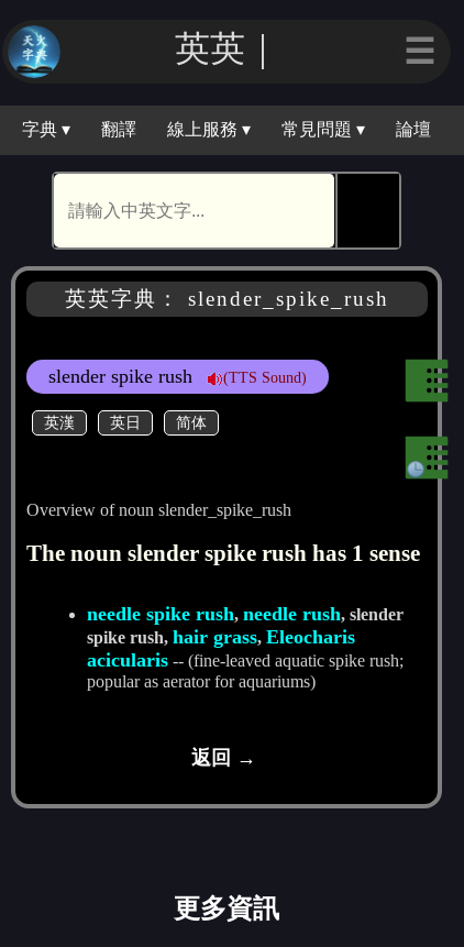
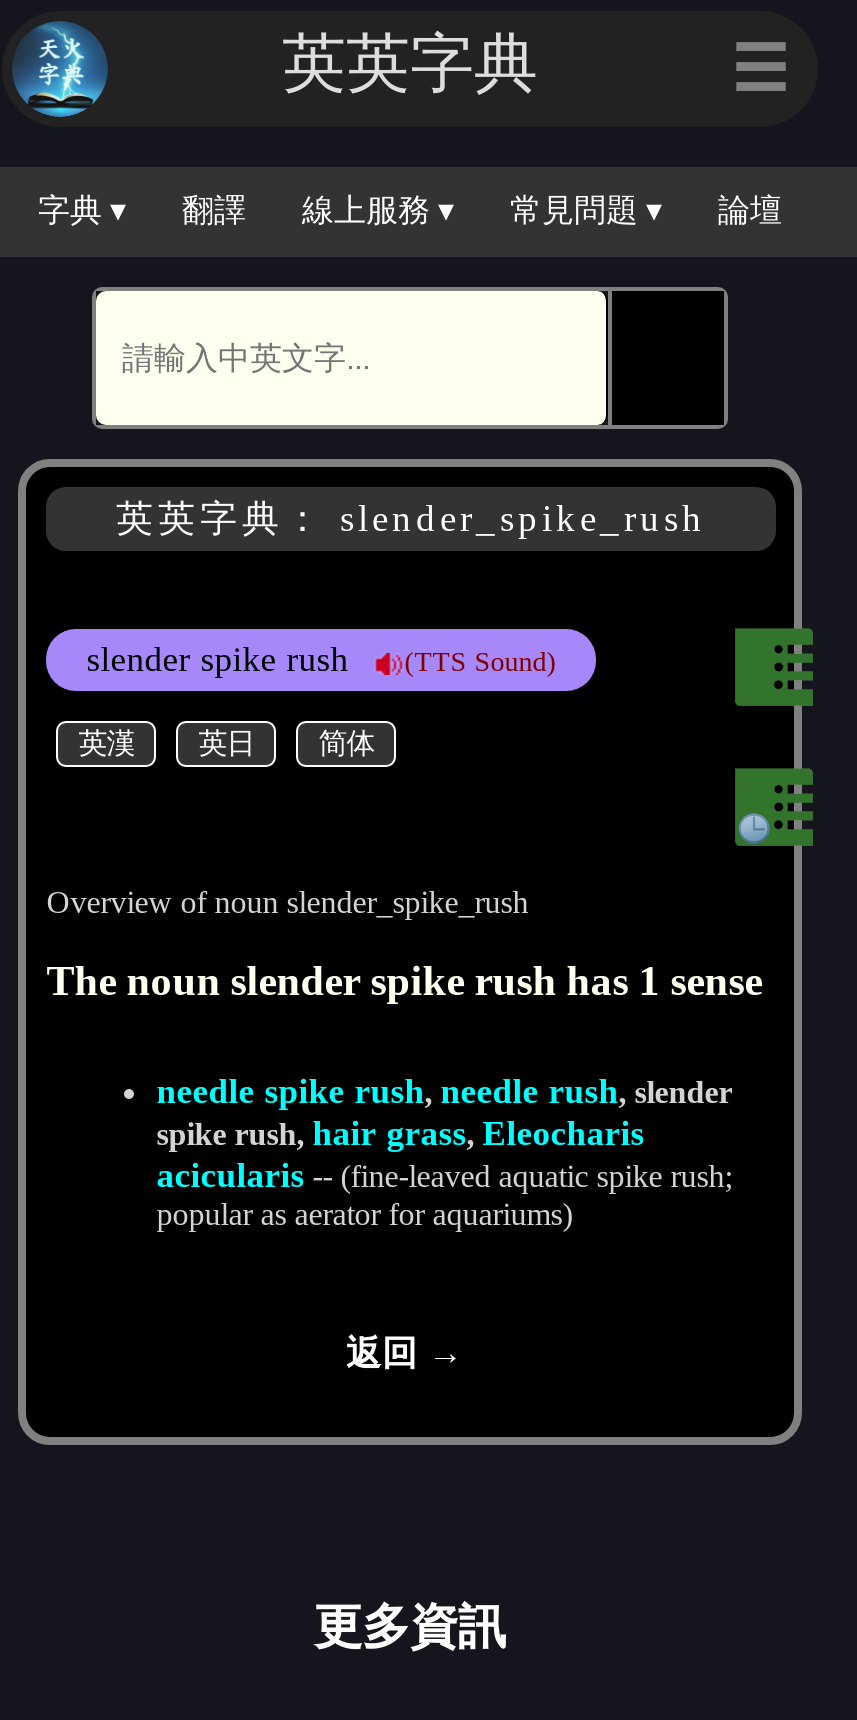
- 英英｜
+ 英英字｜
